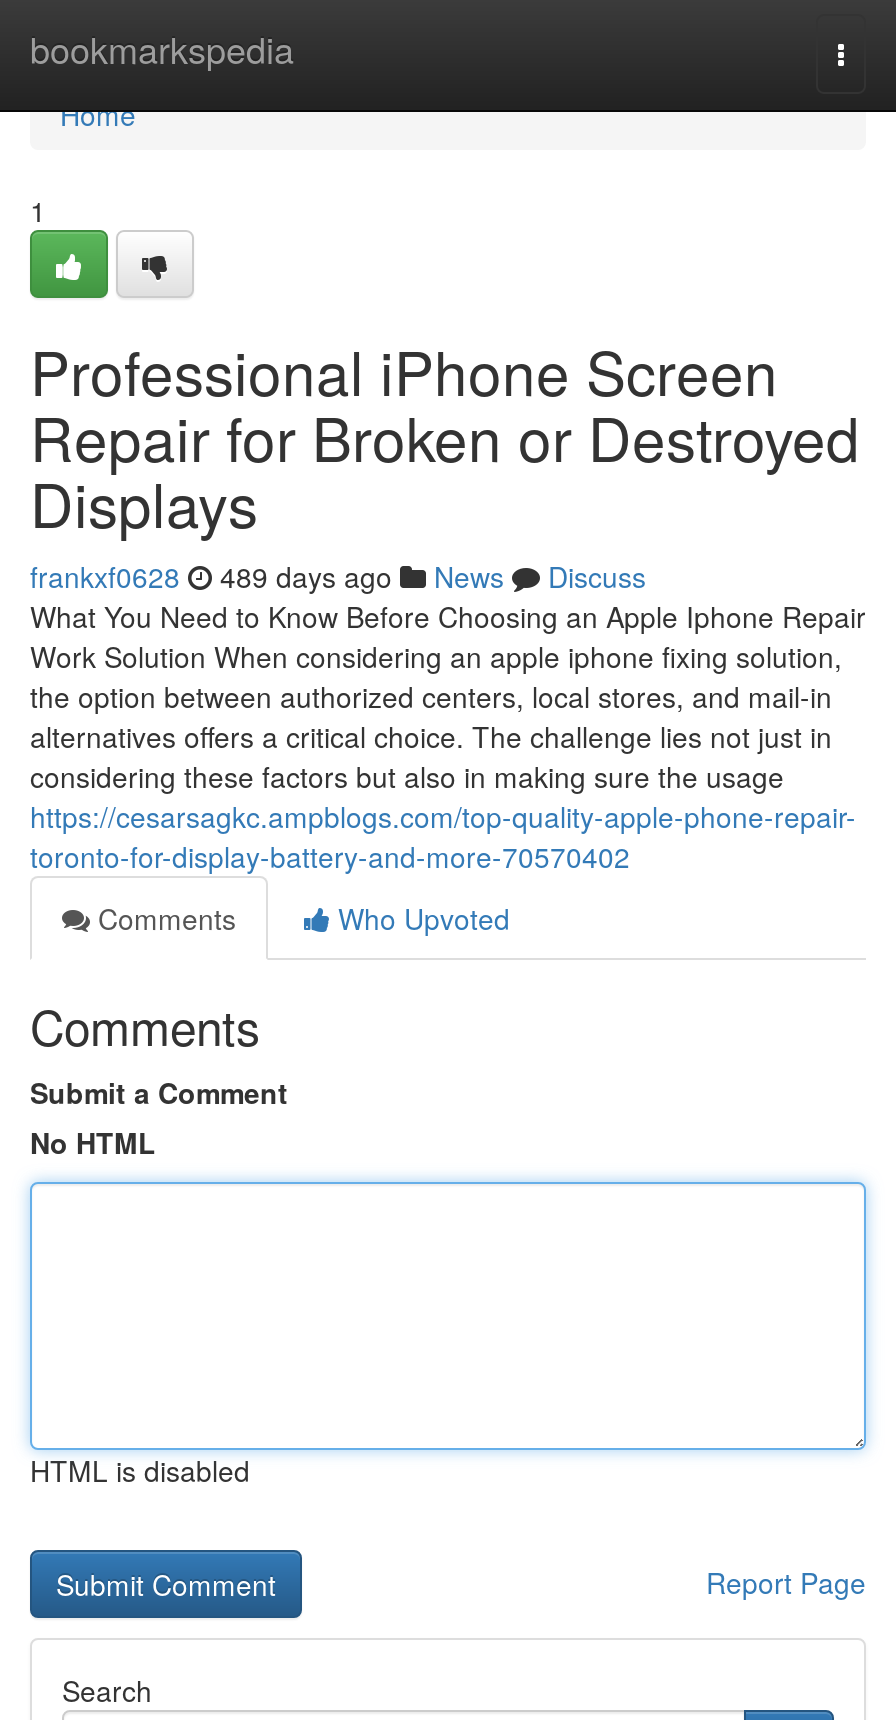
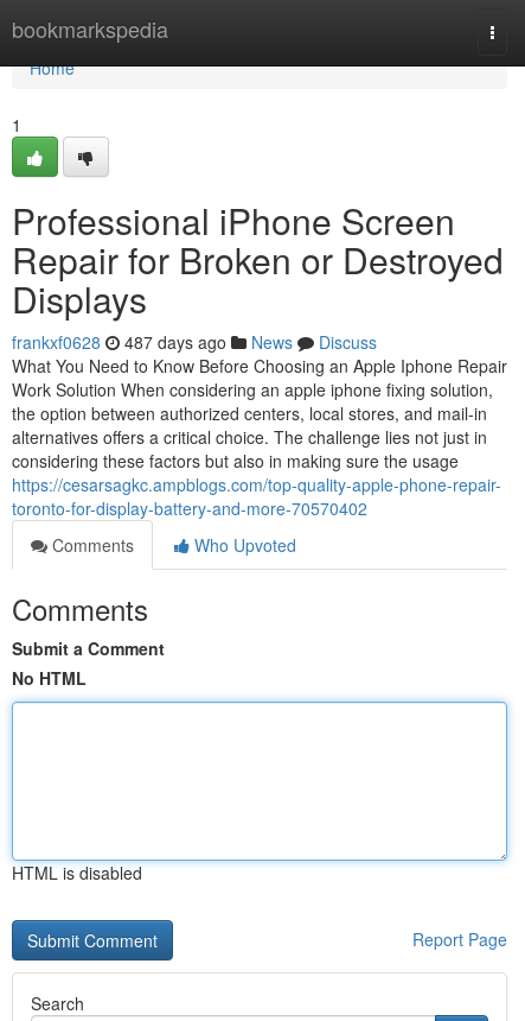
- frankxf0628 489 days ago News Discuss
+ frankxf0628 487 days ago News Discuss
